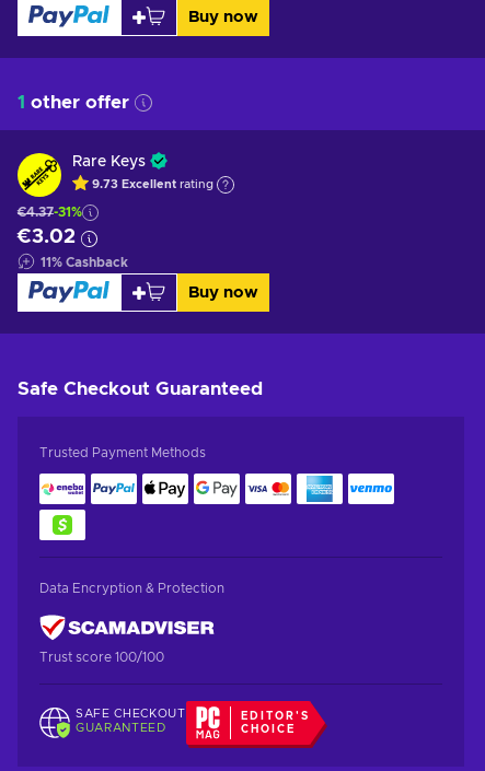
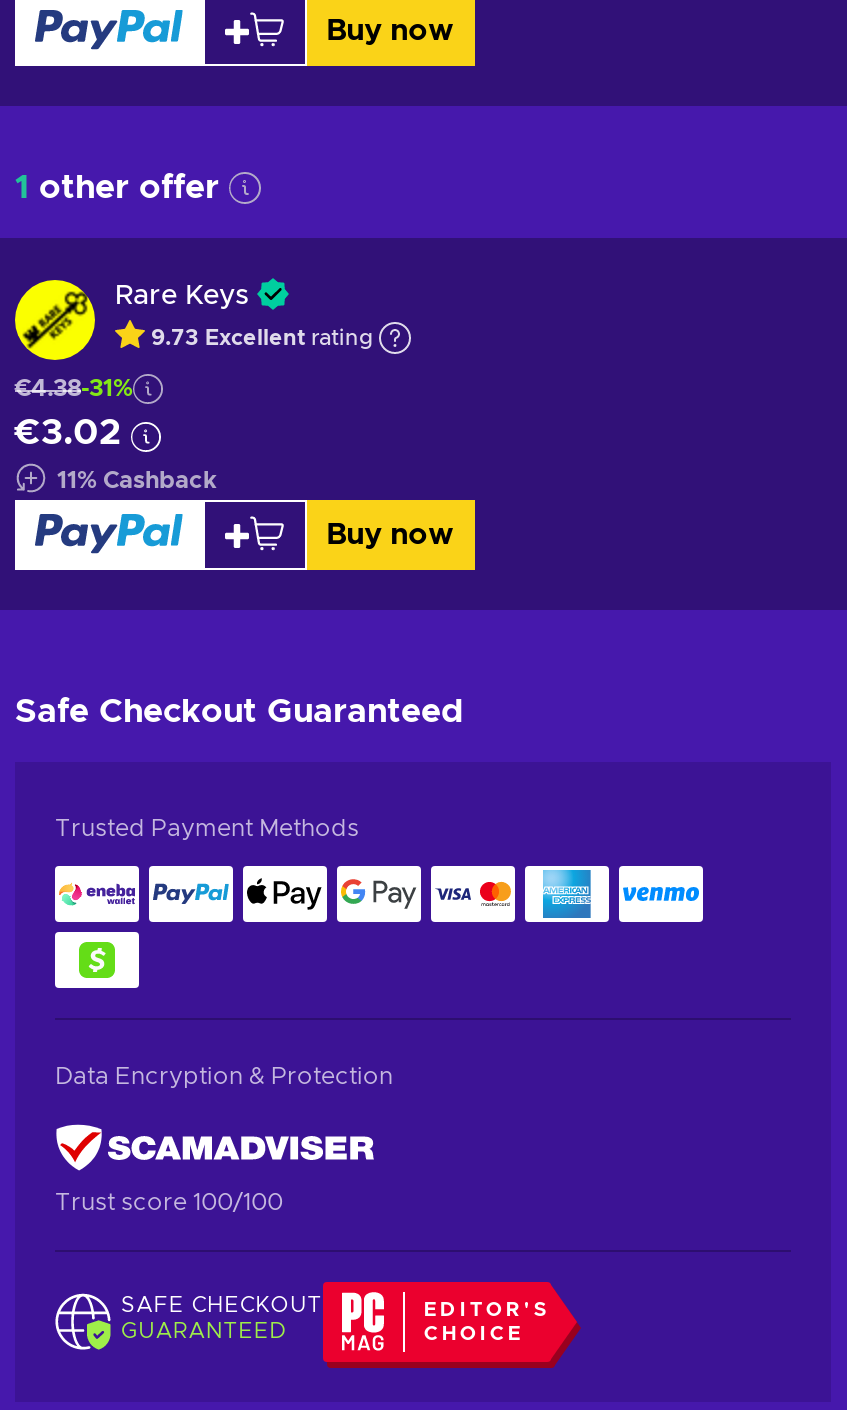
- €4.37-31%
+ €4.38-31%
